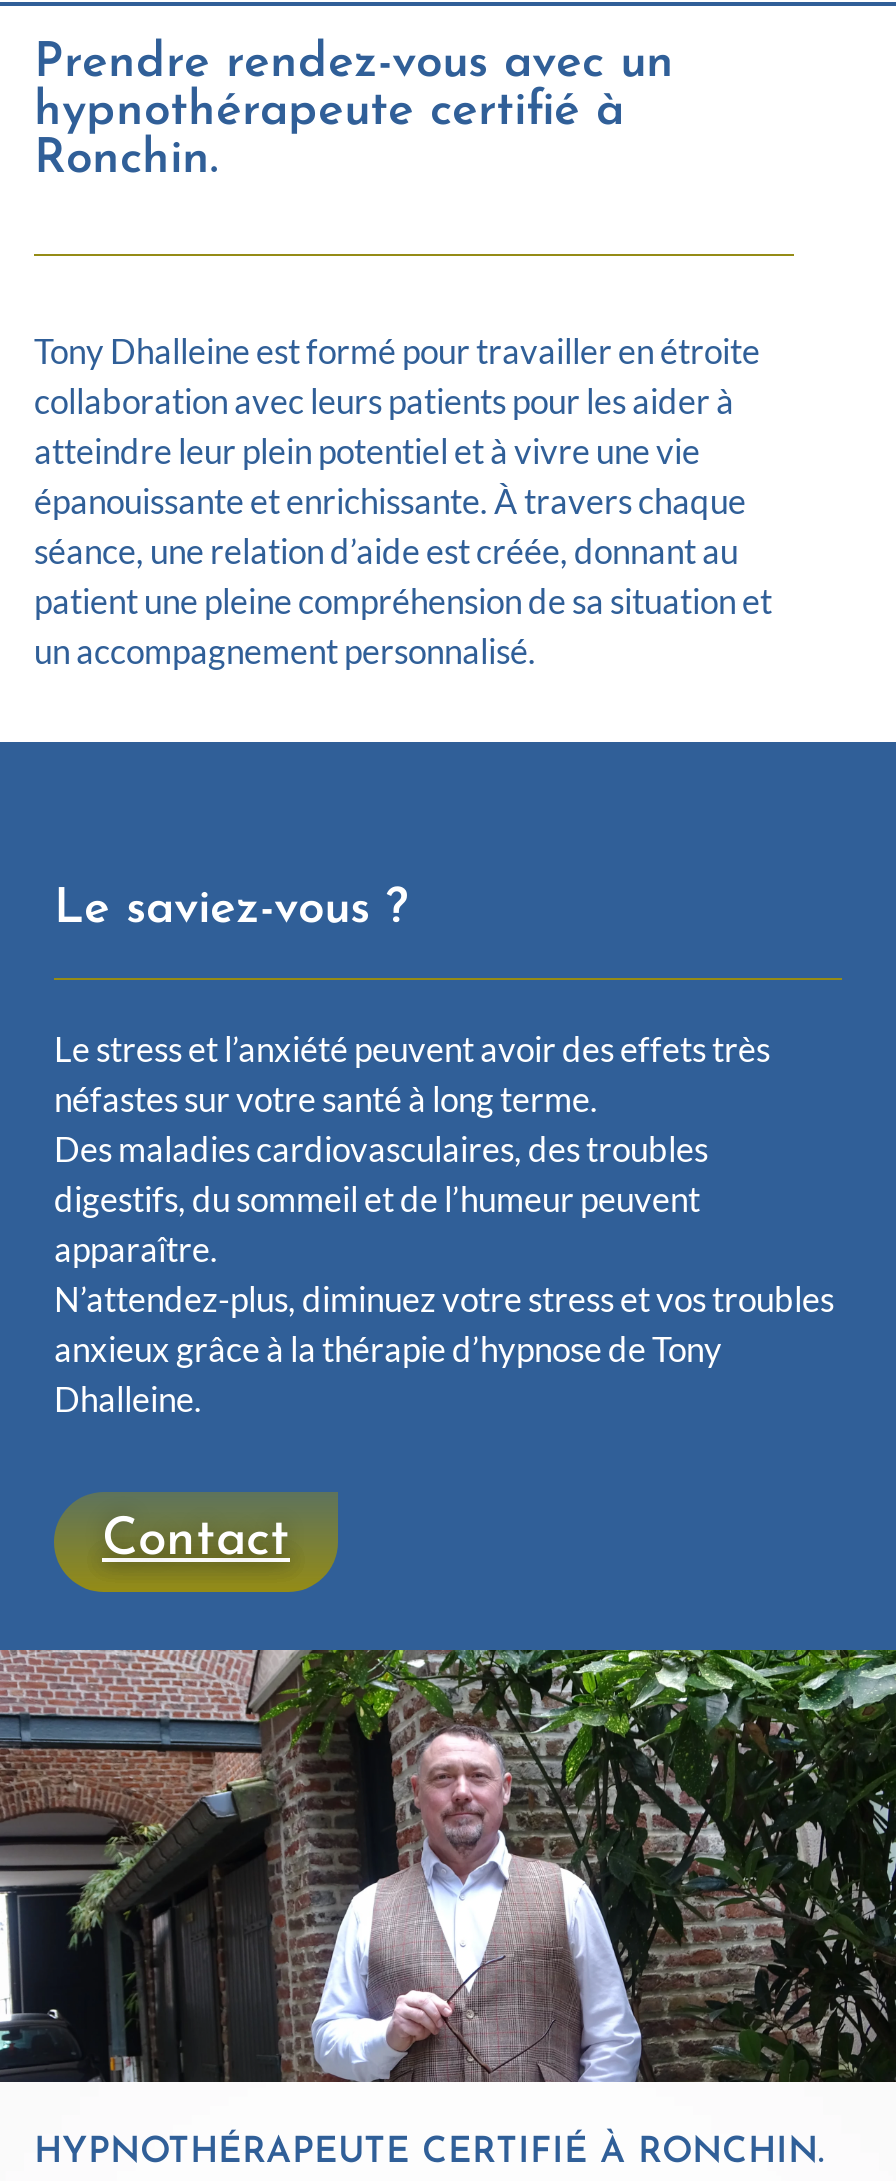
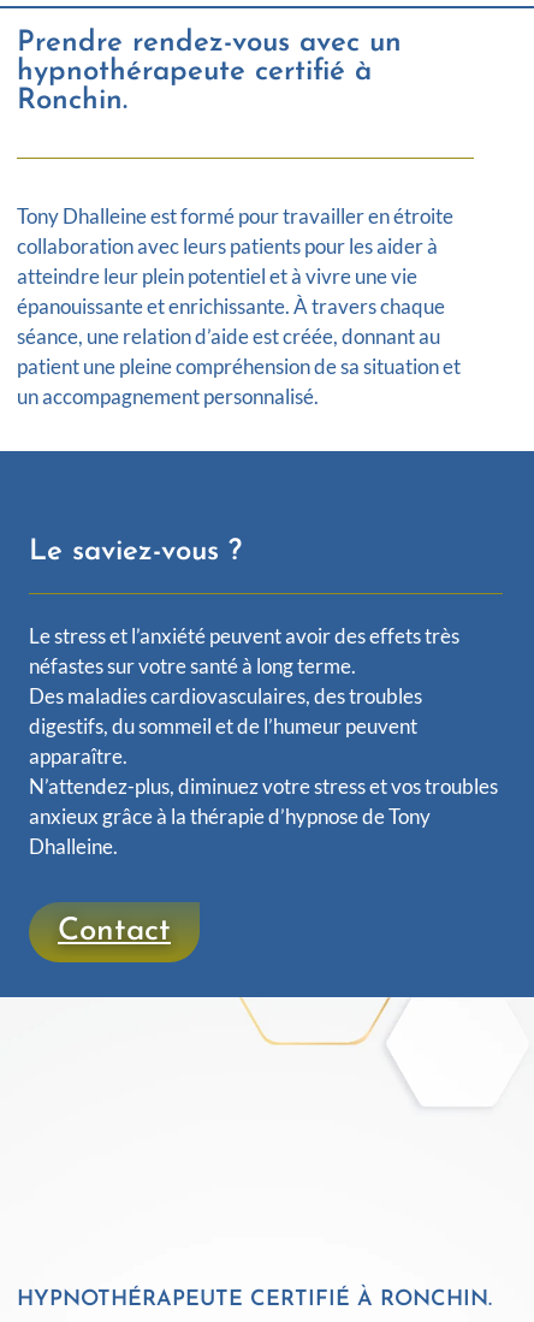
- [image]
